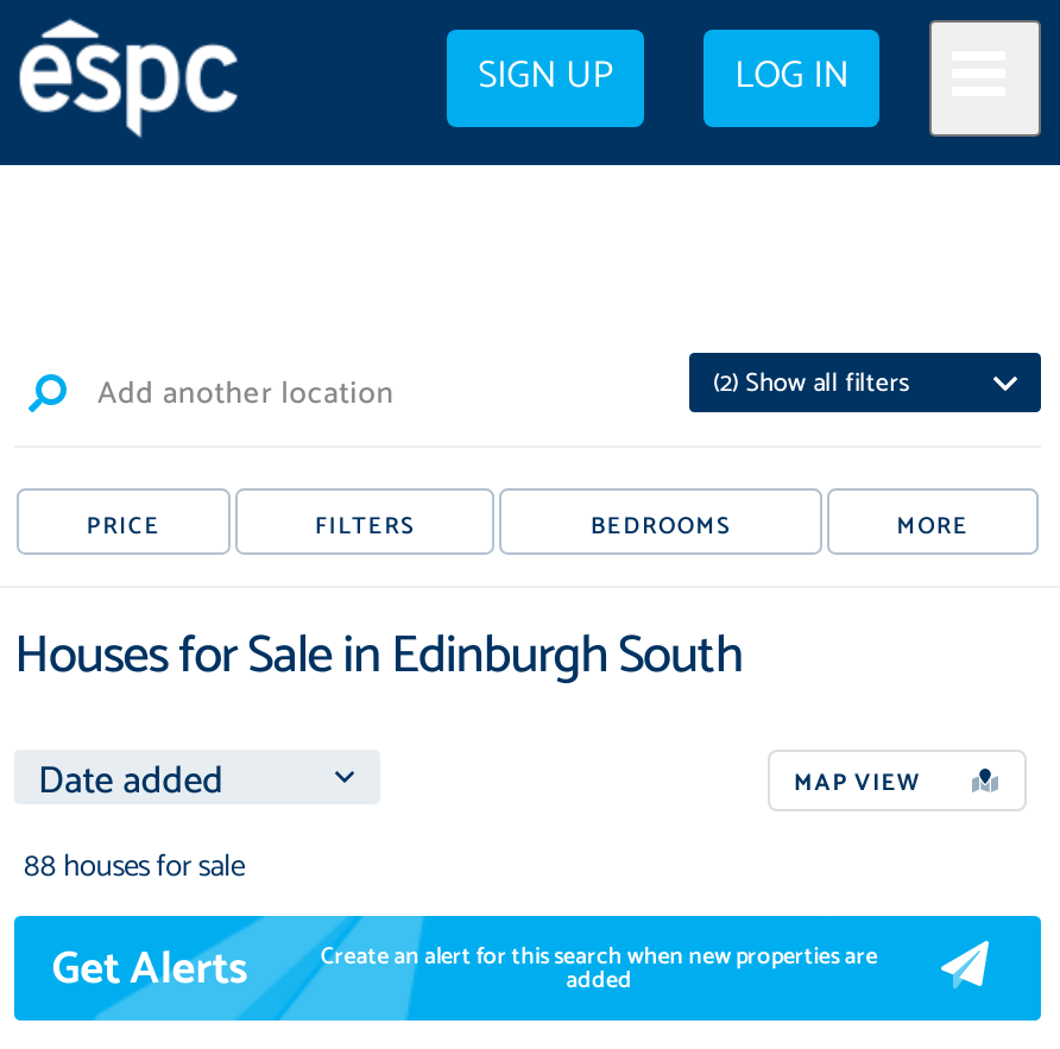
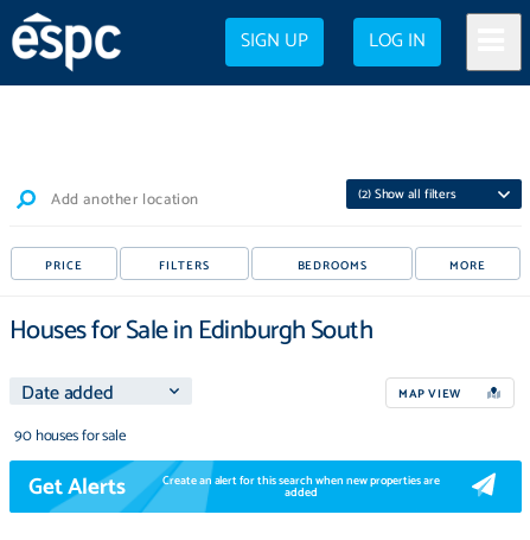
- 88 houses for sale
+ 90 houses for sale
